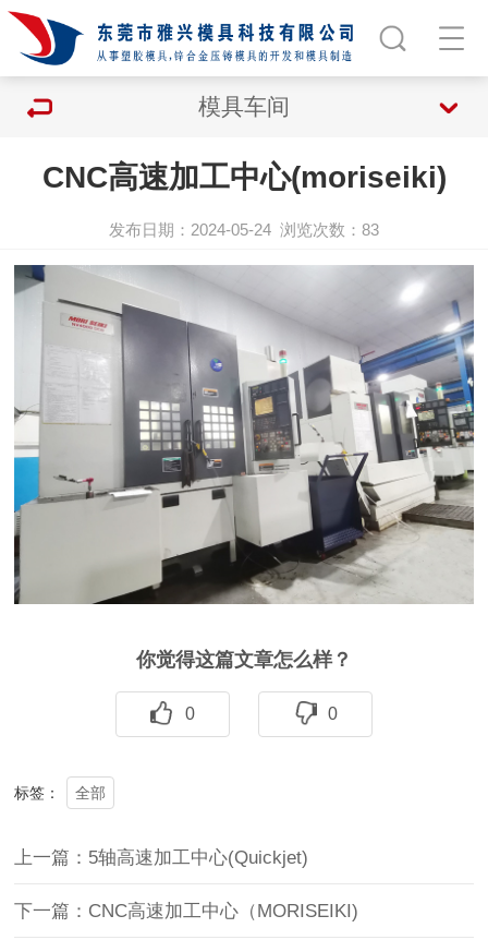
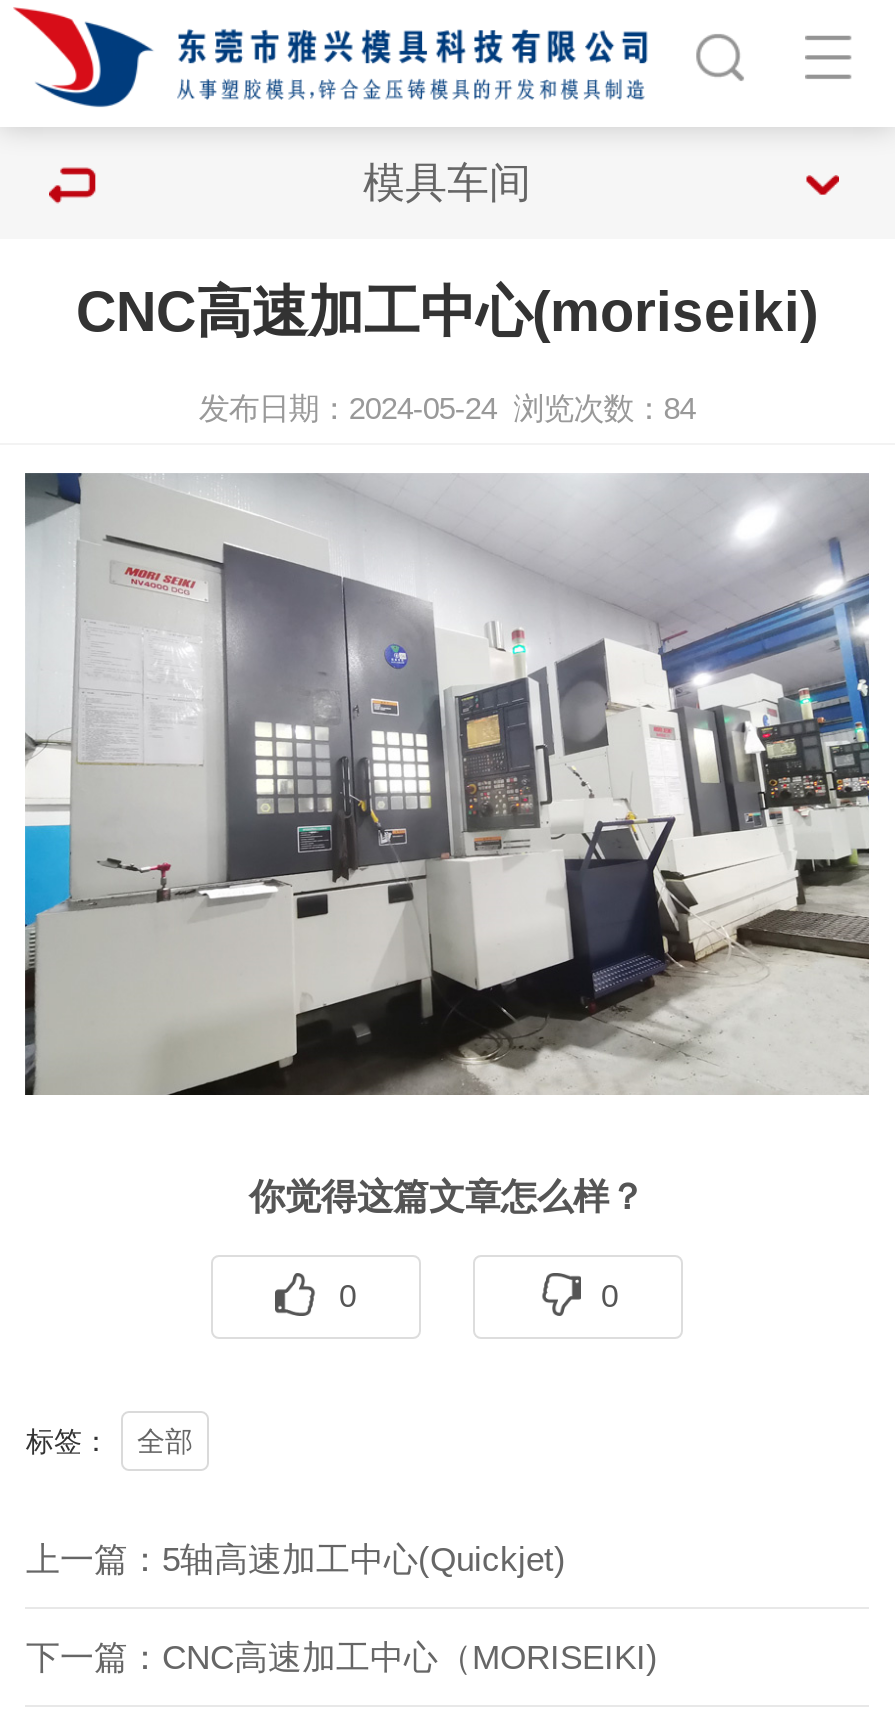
- 发布日期：2024-05-24 浏览次数：83
+ 发布日期：2024-05-24 浏览次数：84
